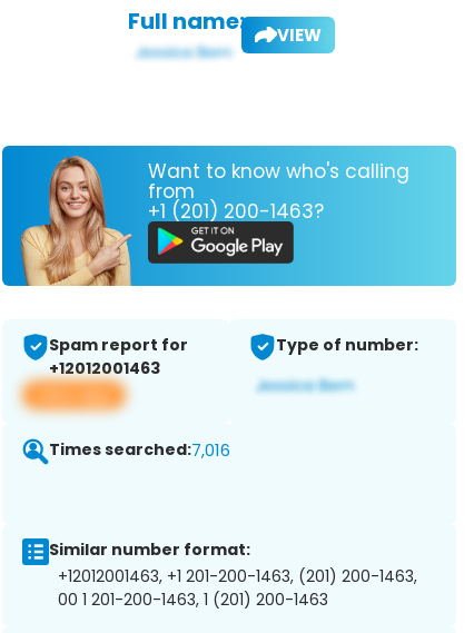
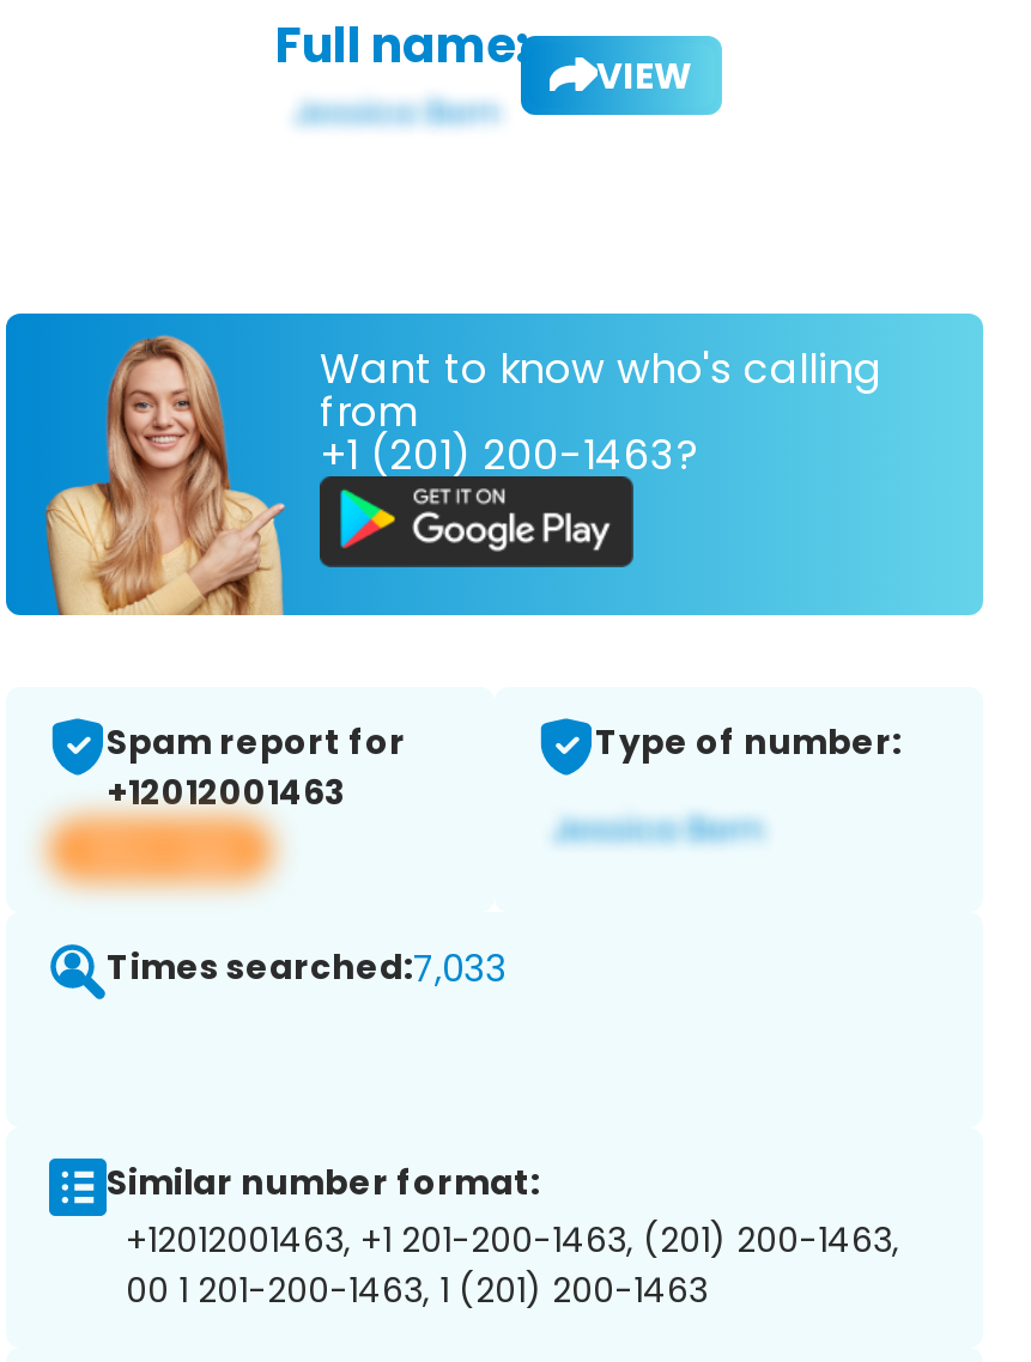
- Times searched:7,016
+ Times searched:7,033
